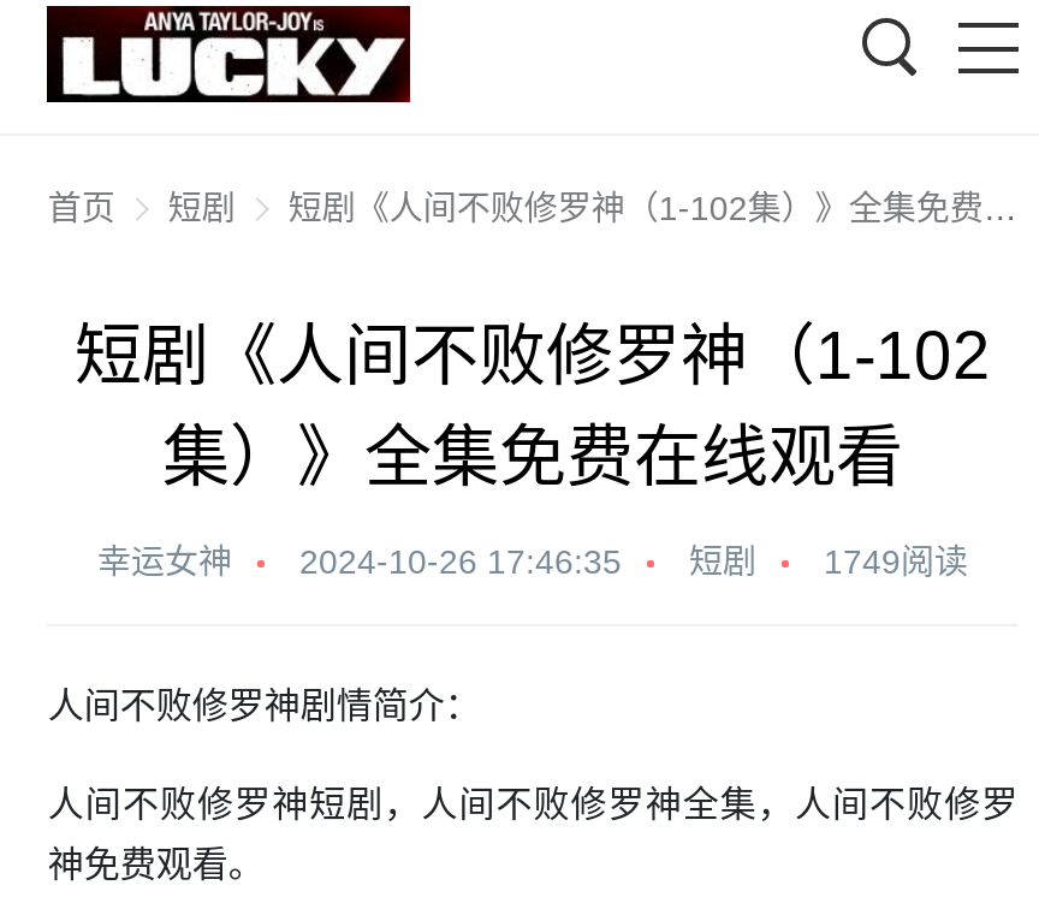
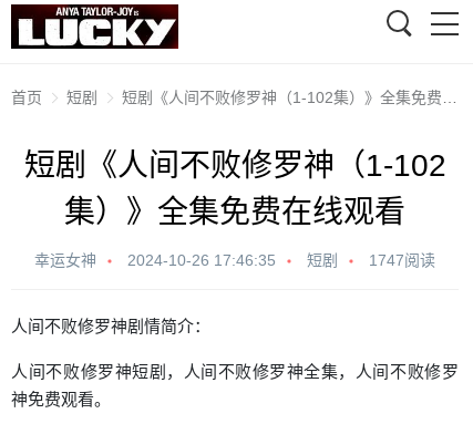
- 幸运女神 2024-10-26 17:46:35 短剧 1749阅读
+ 幸运女神 2024-10-26 17:46:35 短剧 1747阅读
